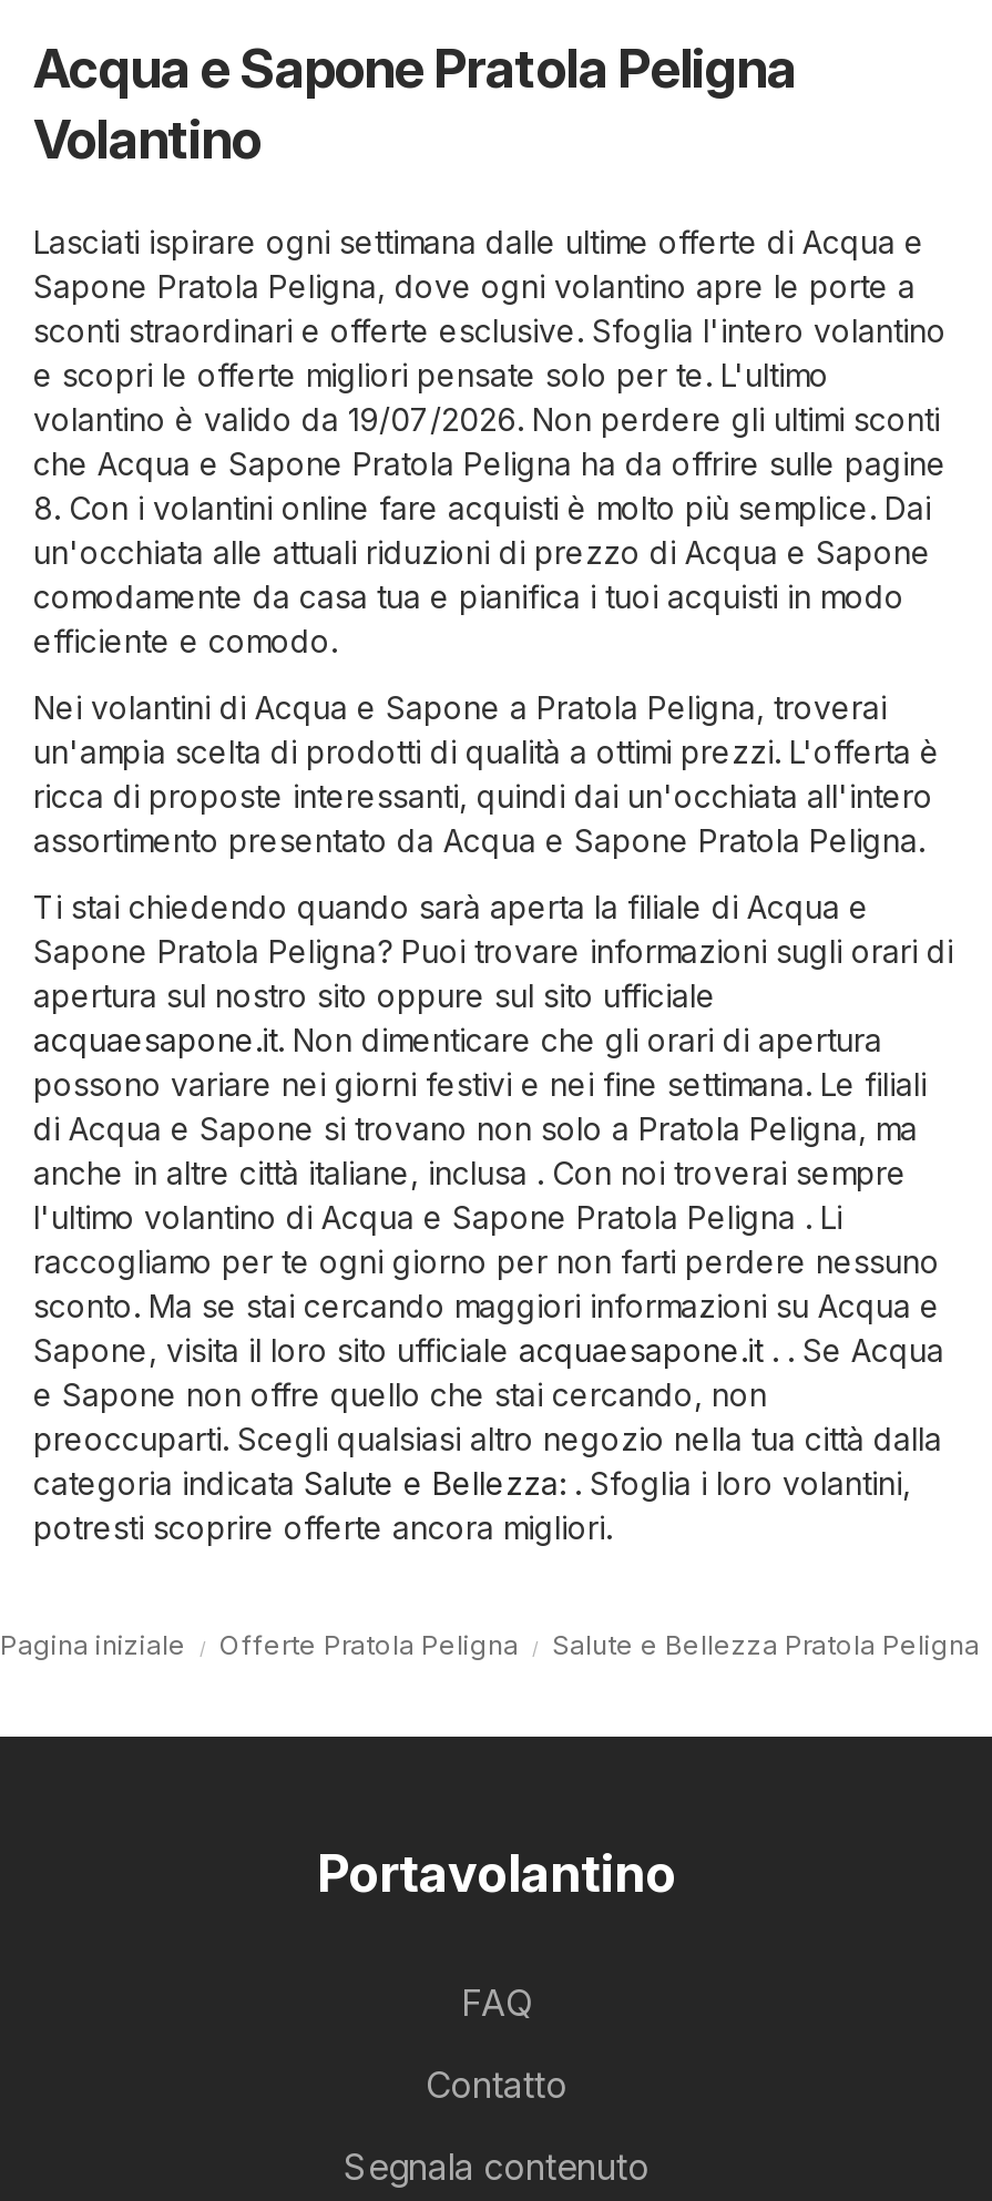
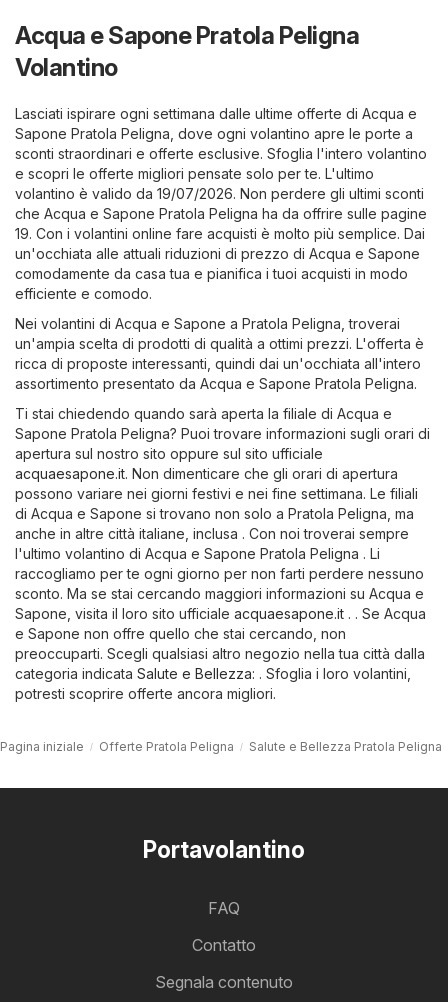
- 8. Con i volantini online fare acquisti è molto più semplice. Dai
+ 19. Con i volantini online fare acquisti è molto più semplice. Dai
